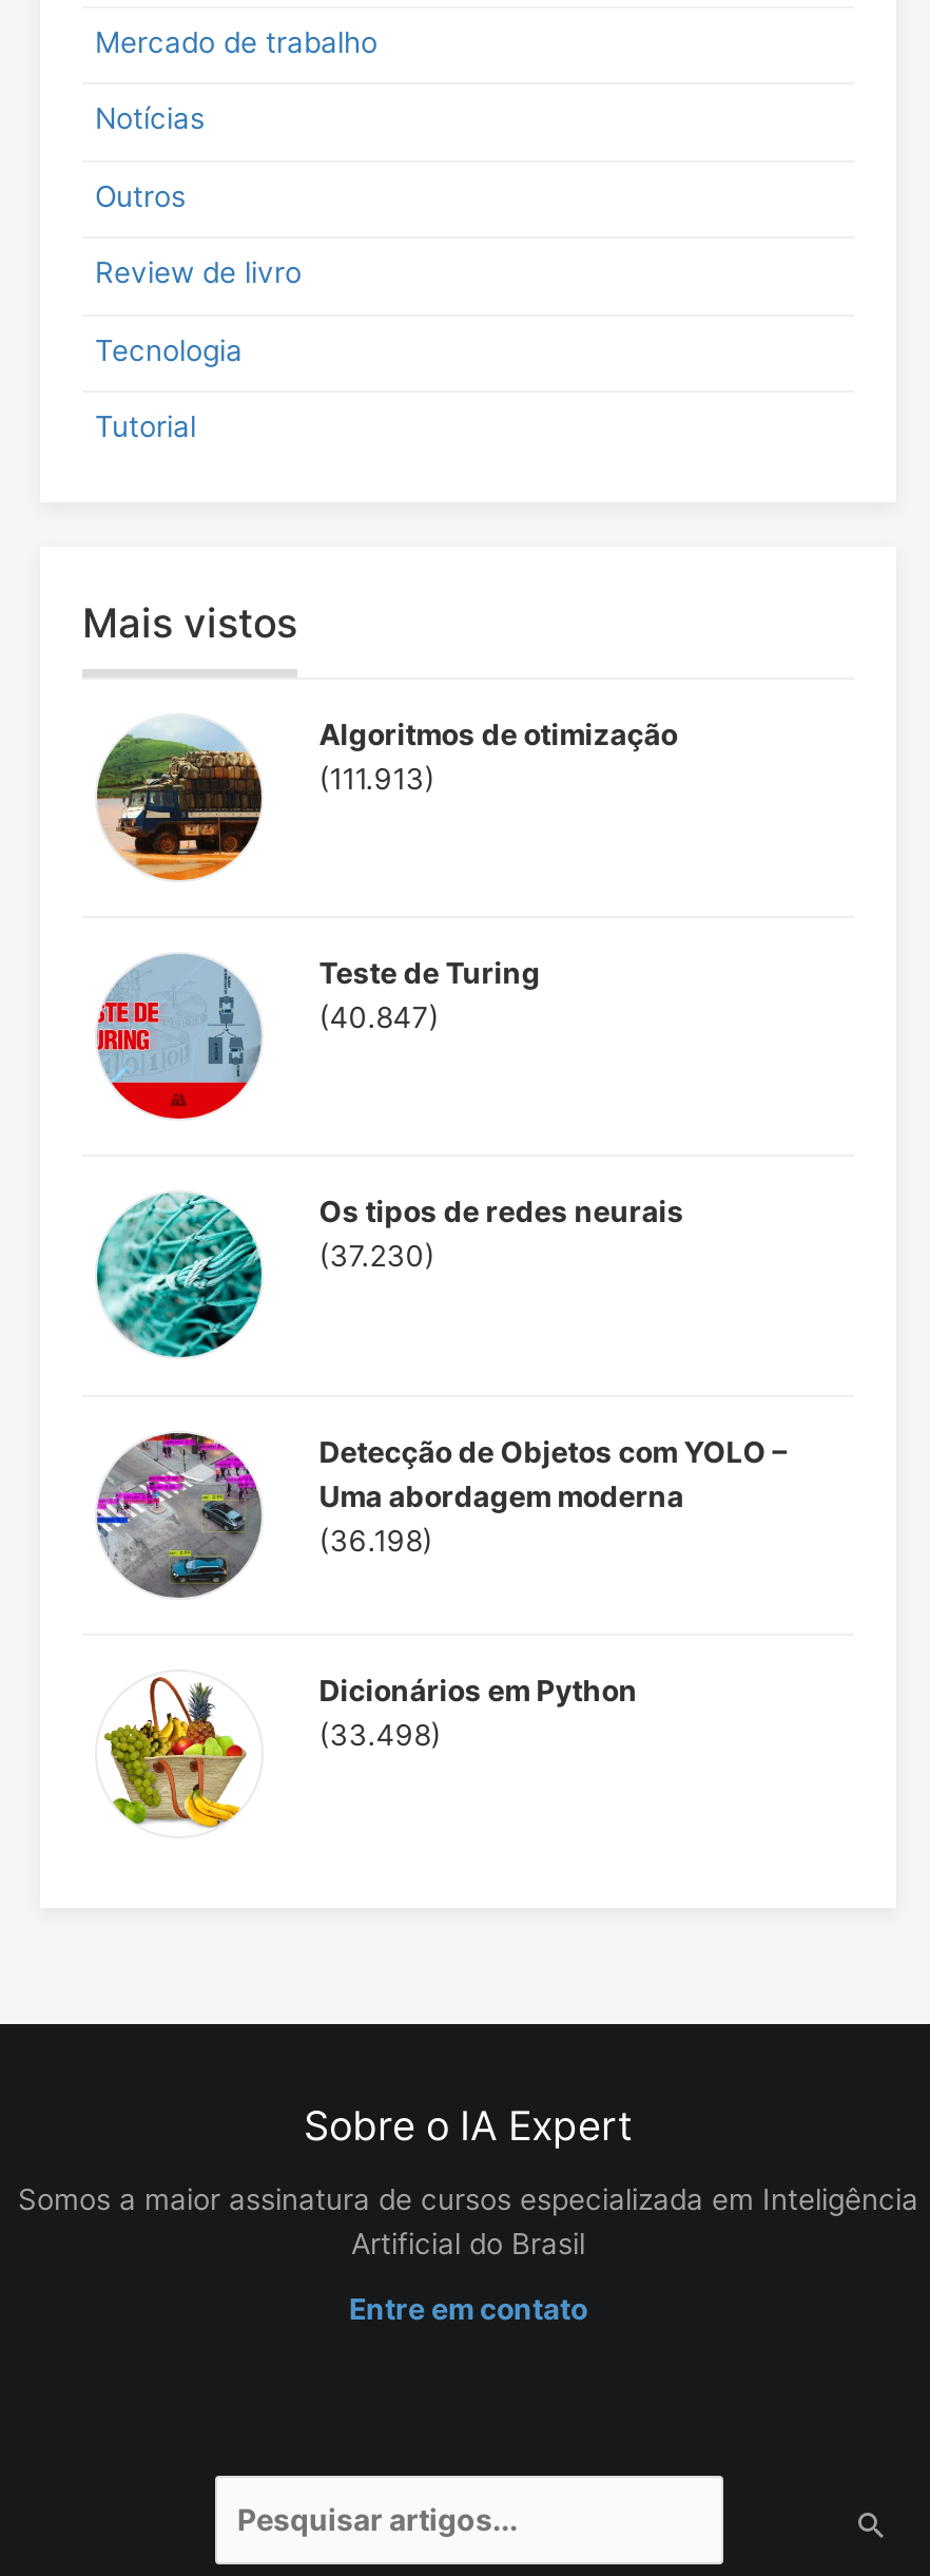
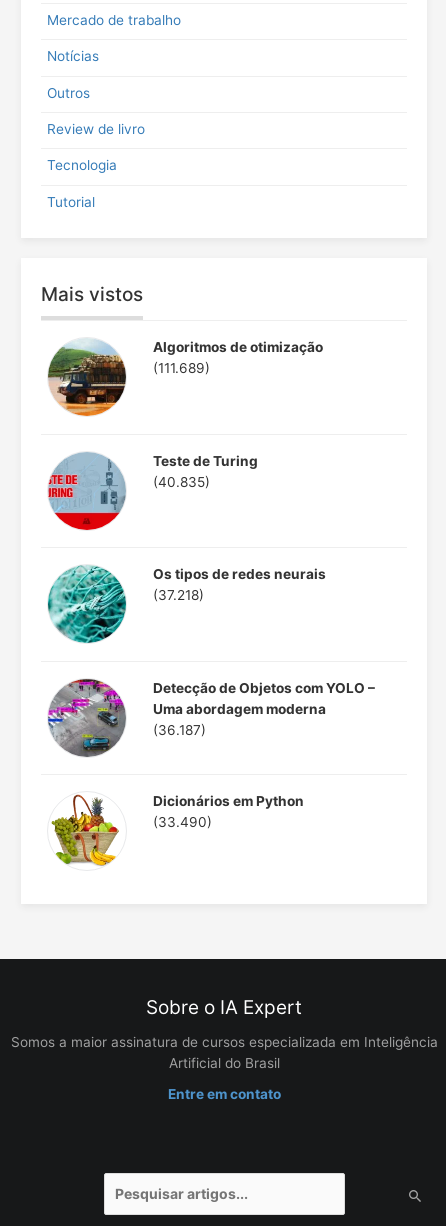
- (111.913)
+ (111.689)

- (40.847)
+ (40.835)

- (37.230)
+ (37.218)

- (36.198)
+ (36.187)

- (33.498)
+ (33.490)
